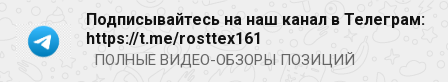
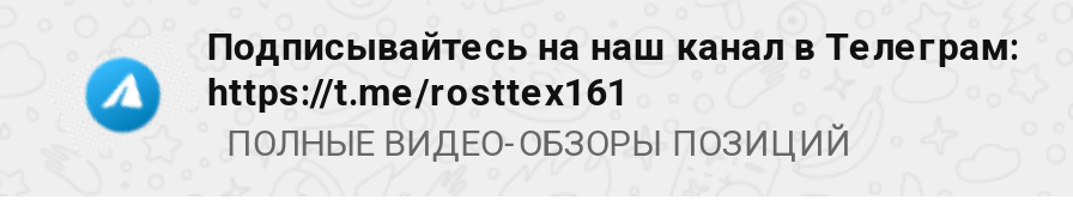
- [image]
+ [image]
